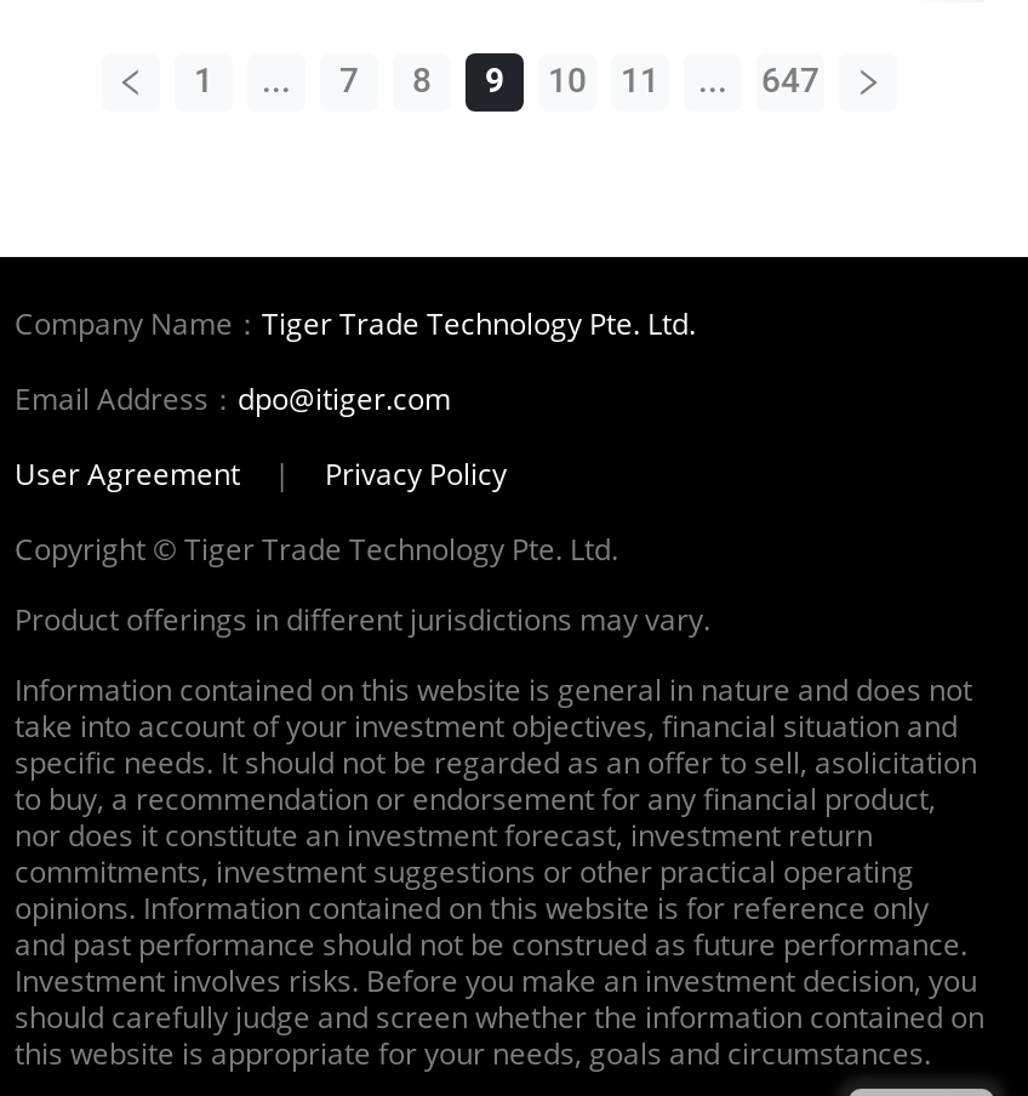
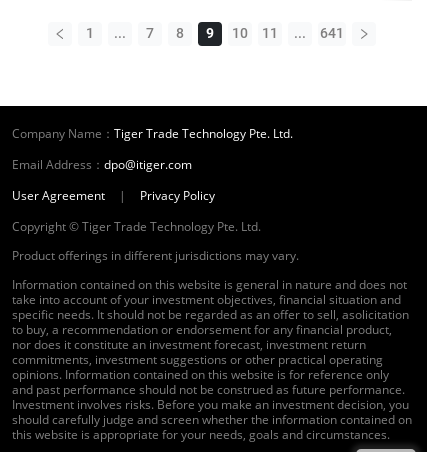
- 647
+ 641
